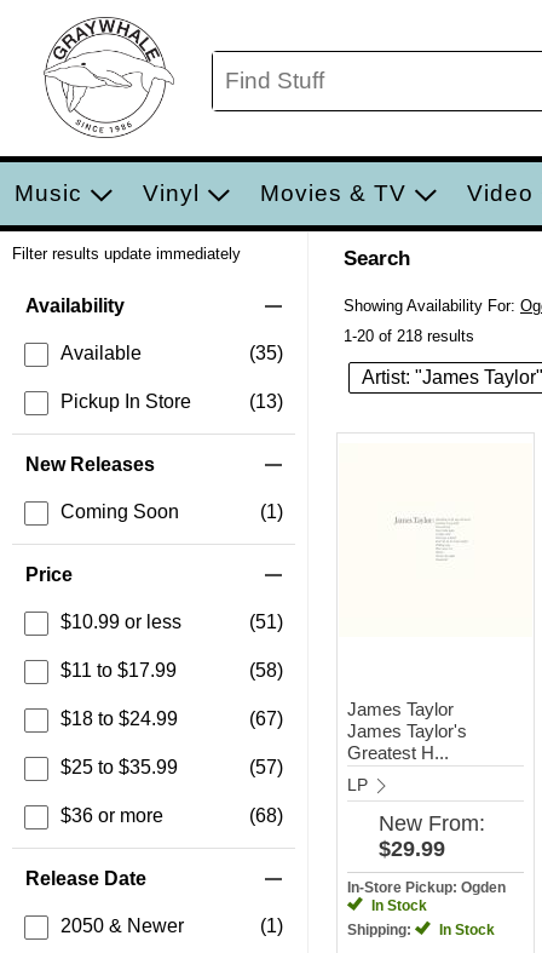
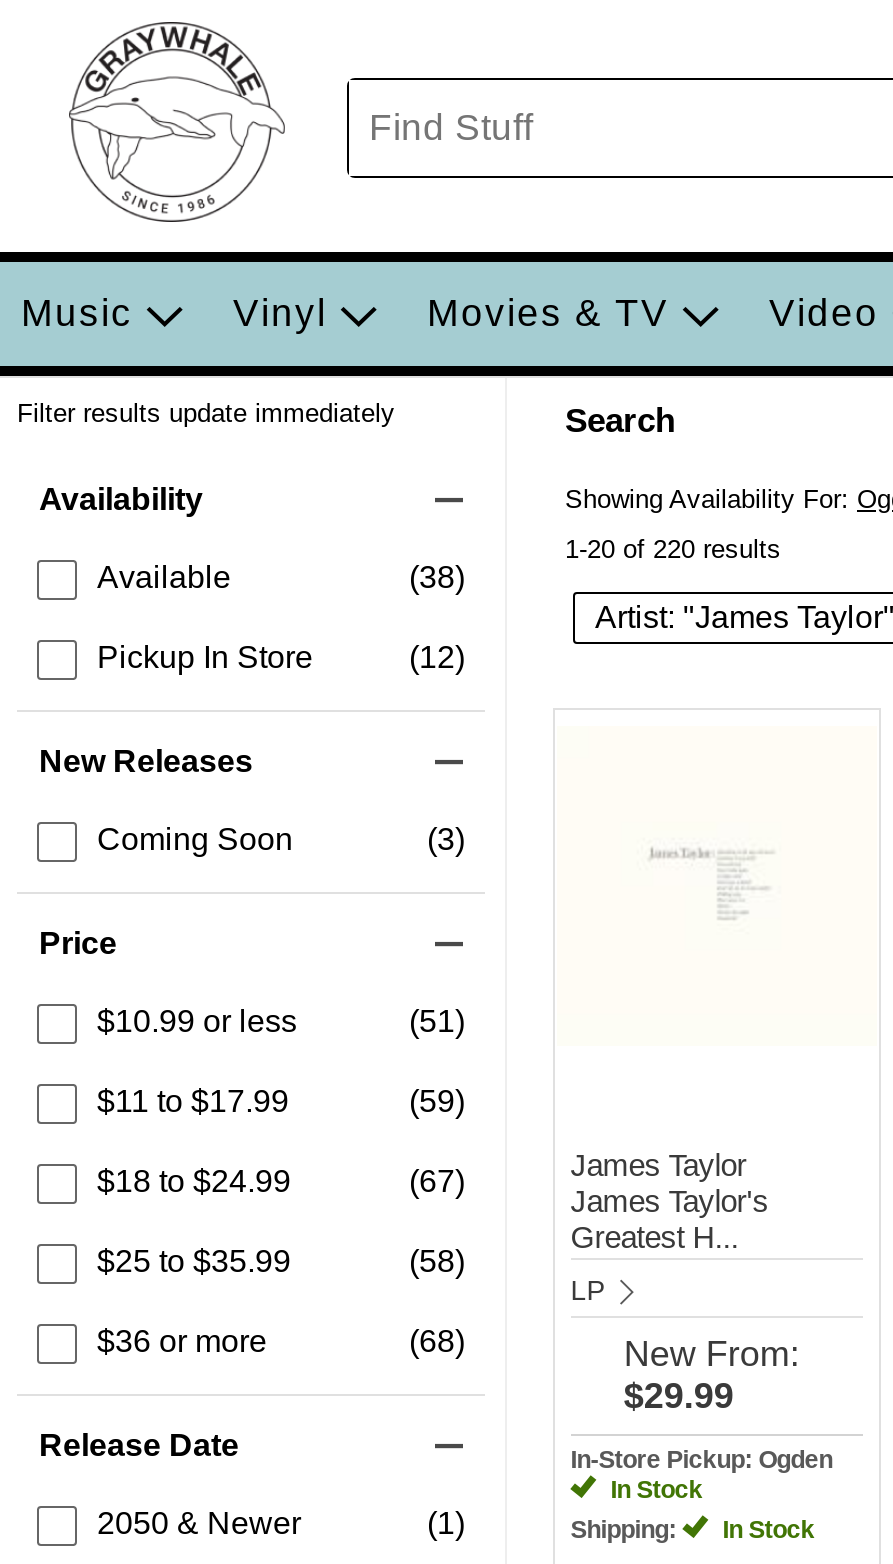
- 1-20 of 218 results
+ 1-20 of 220 results

- (35)
+ (38)

- (13)
+ (12)

- (1)
+ (3)

- (58)
+ (59)

- (57)
+ (58)
